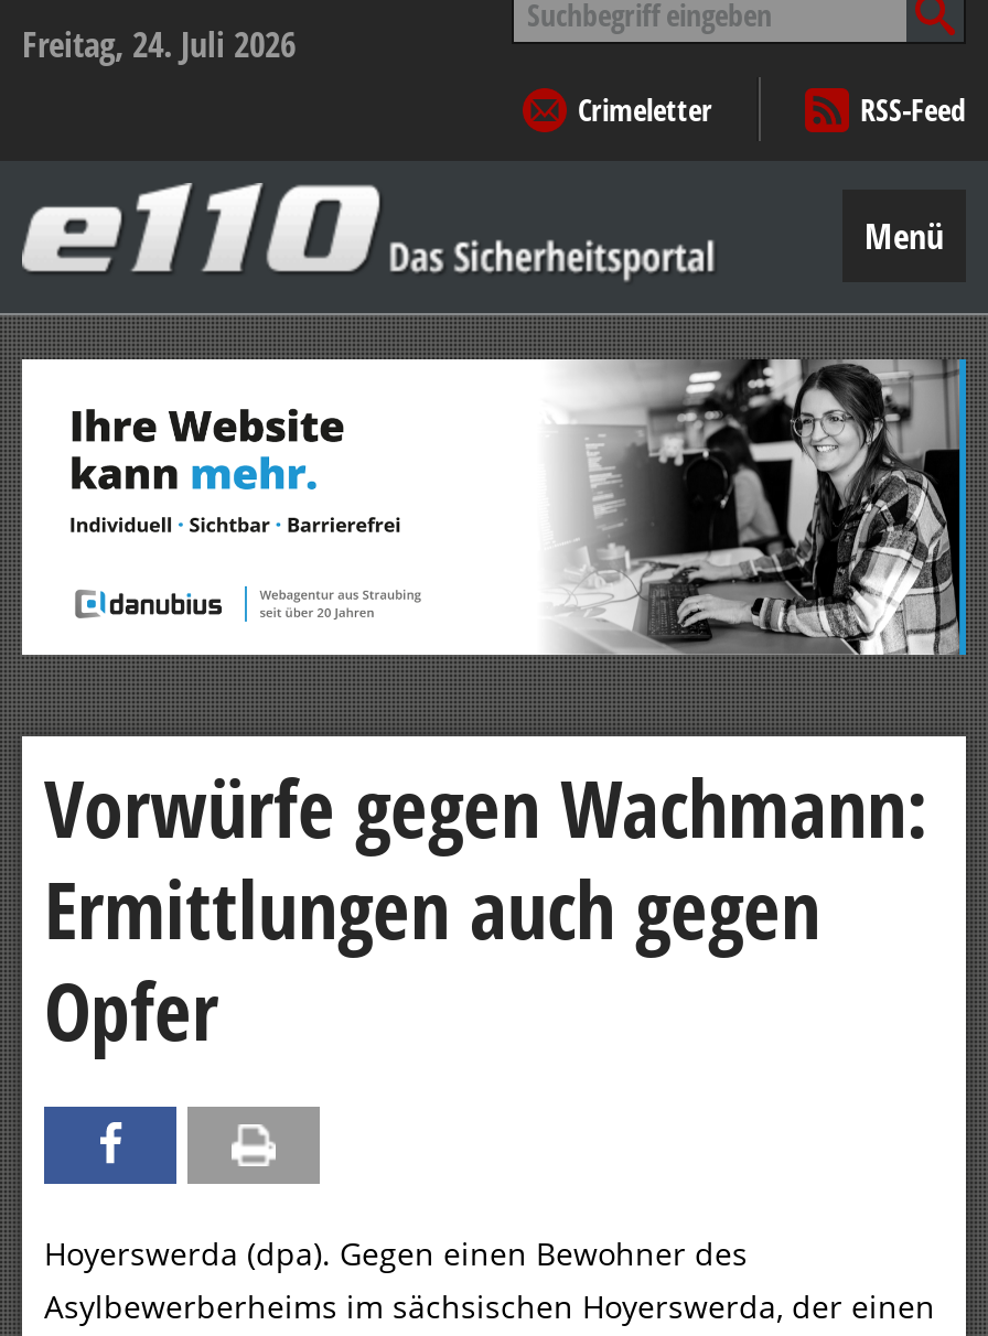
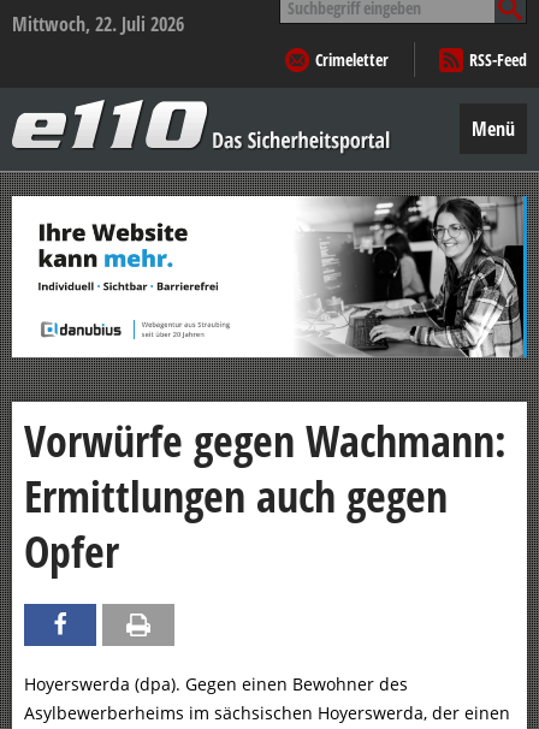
- Freitag, 24. Juli 2026
+ Mittwoch, 22. Juli 2026
